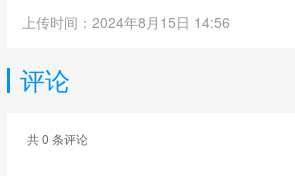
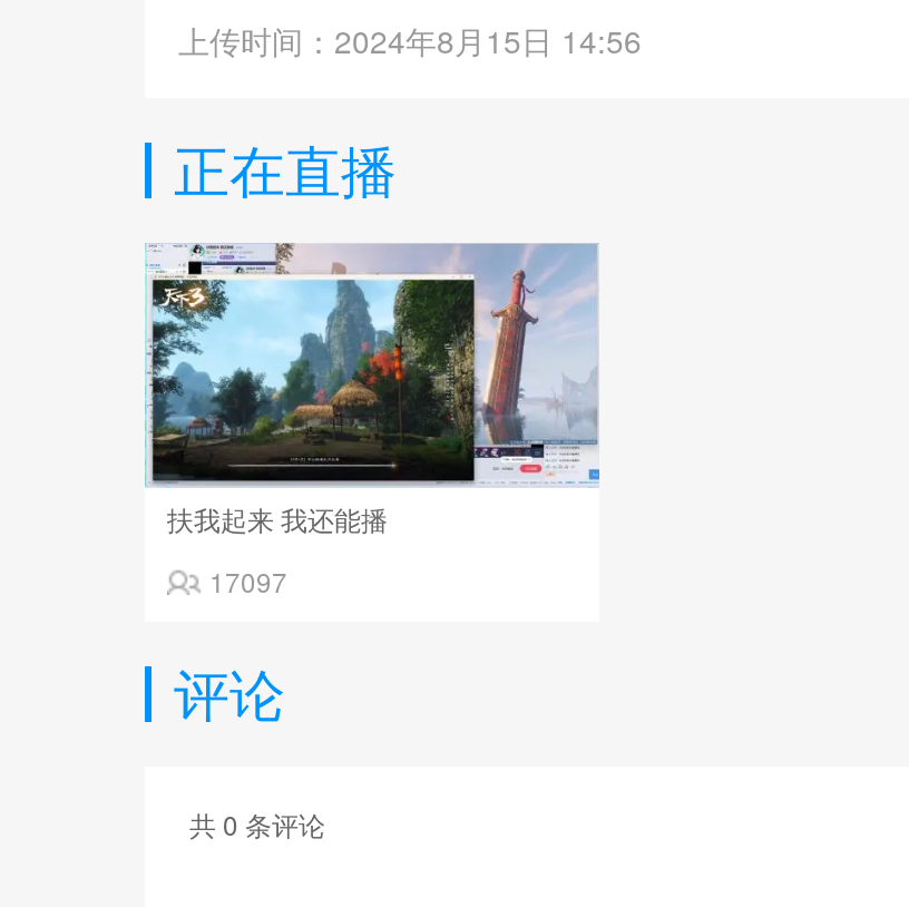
+ [image]
+ 扶我起来 我还能播
+ 17097

+ 正在直播
